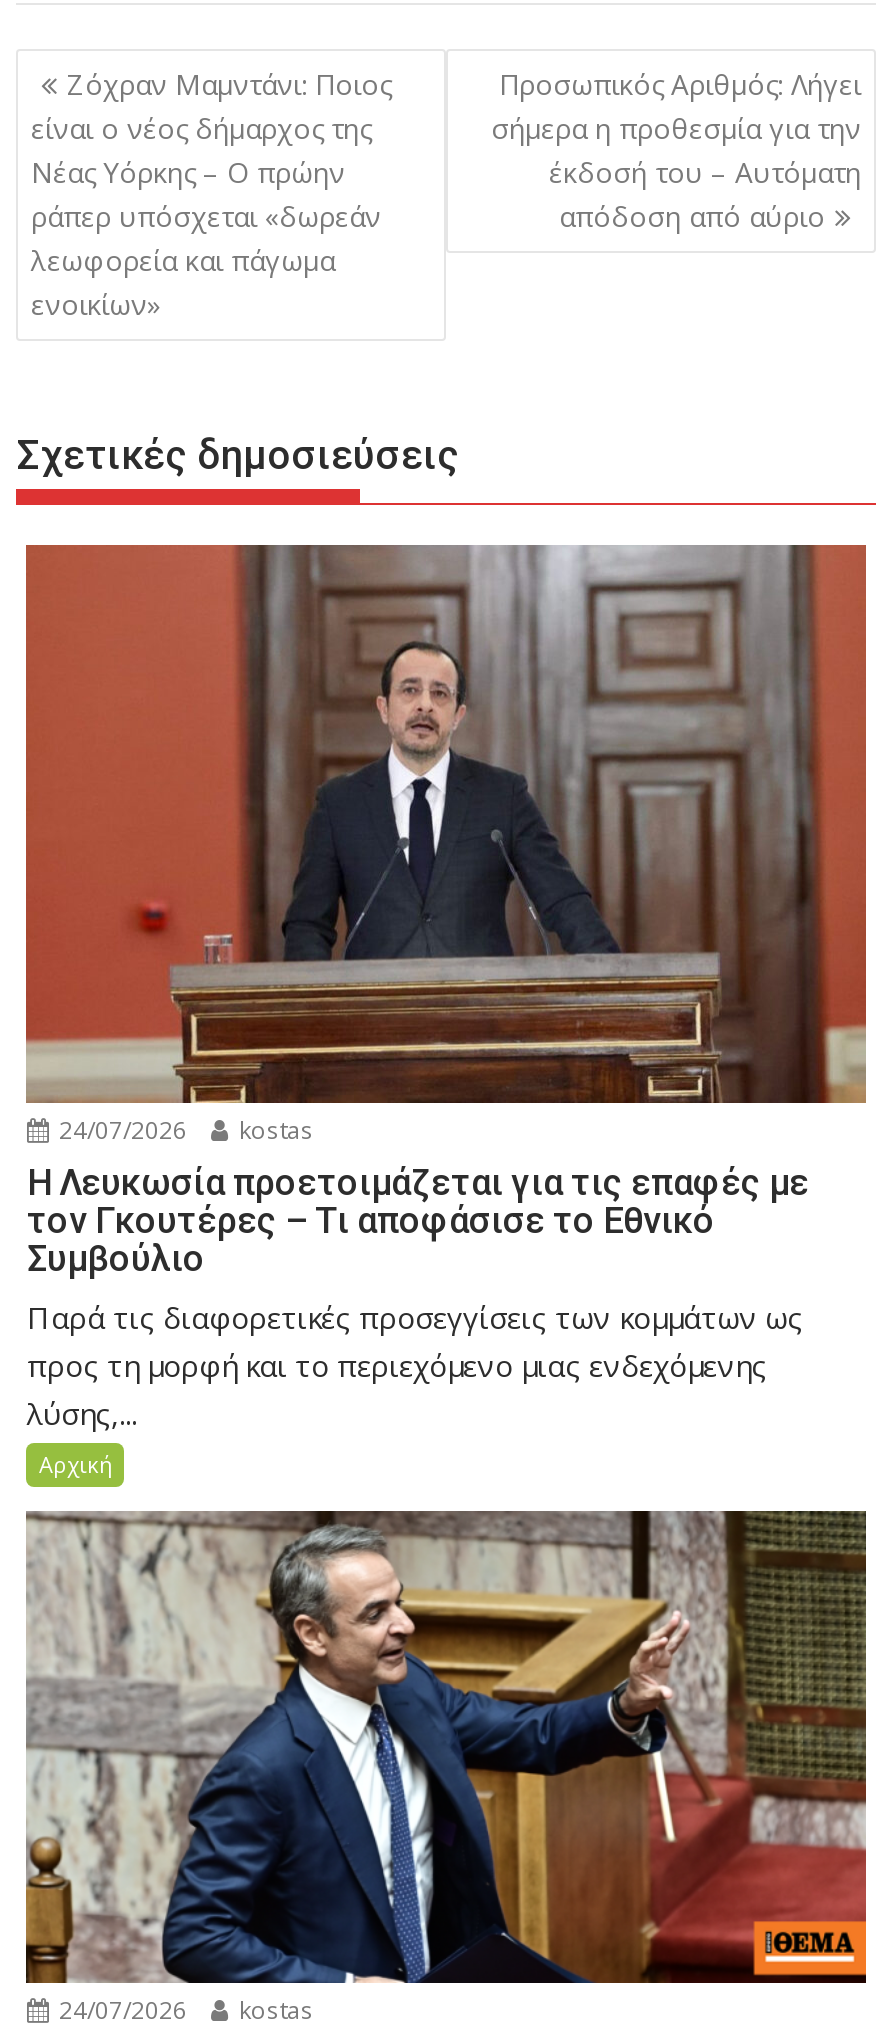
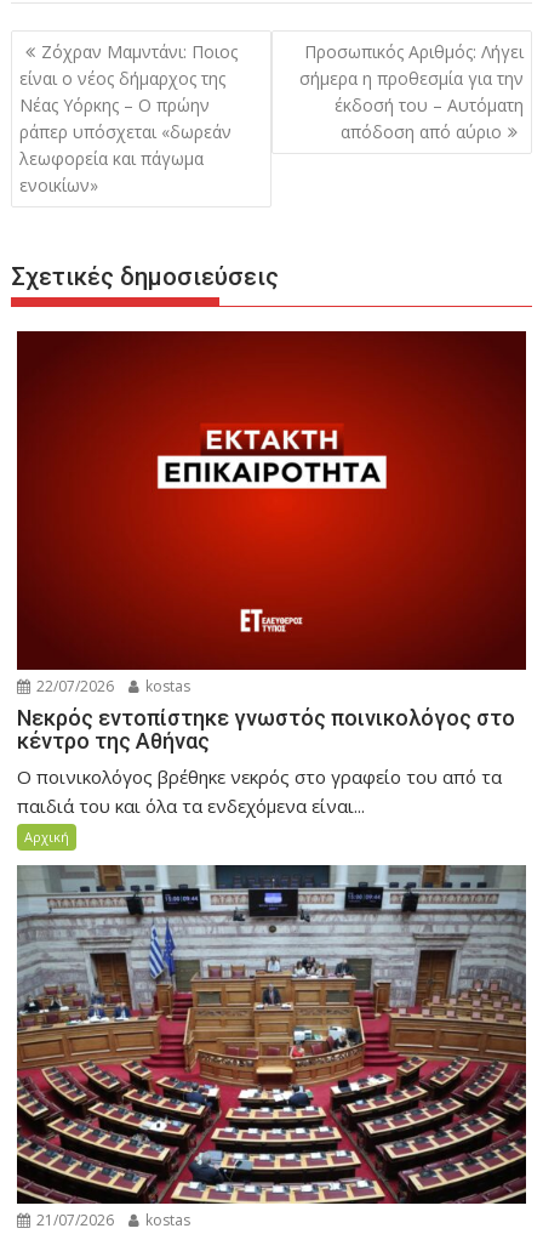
- [image]
- 24/07/2026 kostas
+ [image]
+ 22/07/2026 kostas

- Η Λευκωσία προετοιμάζεται για τις επαφές με
- τον Γκουτέρες – Τι αποφάσισε το Εθνικό
- Συμβούλιο
- Παρά τις διαφορετικές προσεγγίσεις των κομμάτων ως
- προς τη μορφή και το περιεχόμενο μιας ενδεχόμενης
- λύσης,...
+ Νεκρός εντοπίστηκε γνωστός ποινικολόγος στο
+ κέντρο της Αθήνας
+ Ο ποινικολόγος βρέθηκε νεκρός στο γραφείο του από τα
+ παιδιά του και όλα τα ενδεχόμενα είναι...

moved up: Αρχική

- [image]
- 24/07/2026 kostas
+ [image]
+ 21/07/2026 kostas
